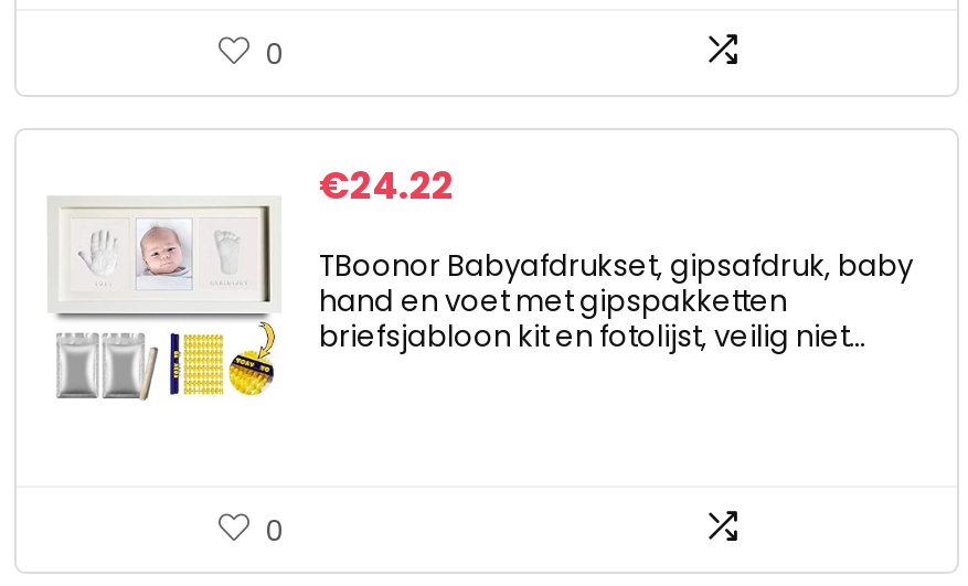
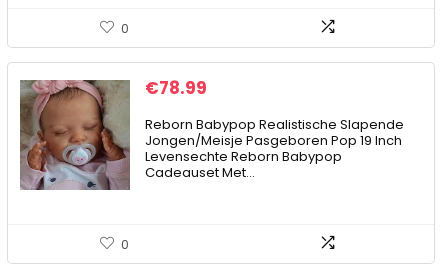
- [image]
- €24.22
+ [image]
+ €78.99

- TBoonor Babyafdrukset, gipsafdruk, baby
- hand en voet met gipspakketten
- briefsjabloon kit en fotolijst, veilig niet…
+ Reborn Babypop Realistische Slapende
+ Jongen/Meisje Pasgeboren Pop 19 Inch
+ Levensechte Reborn Babypop
+ Cadeauset Met…
